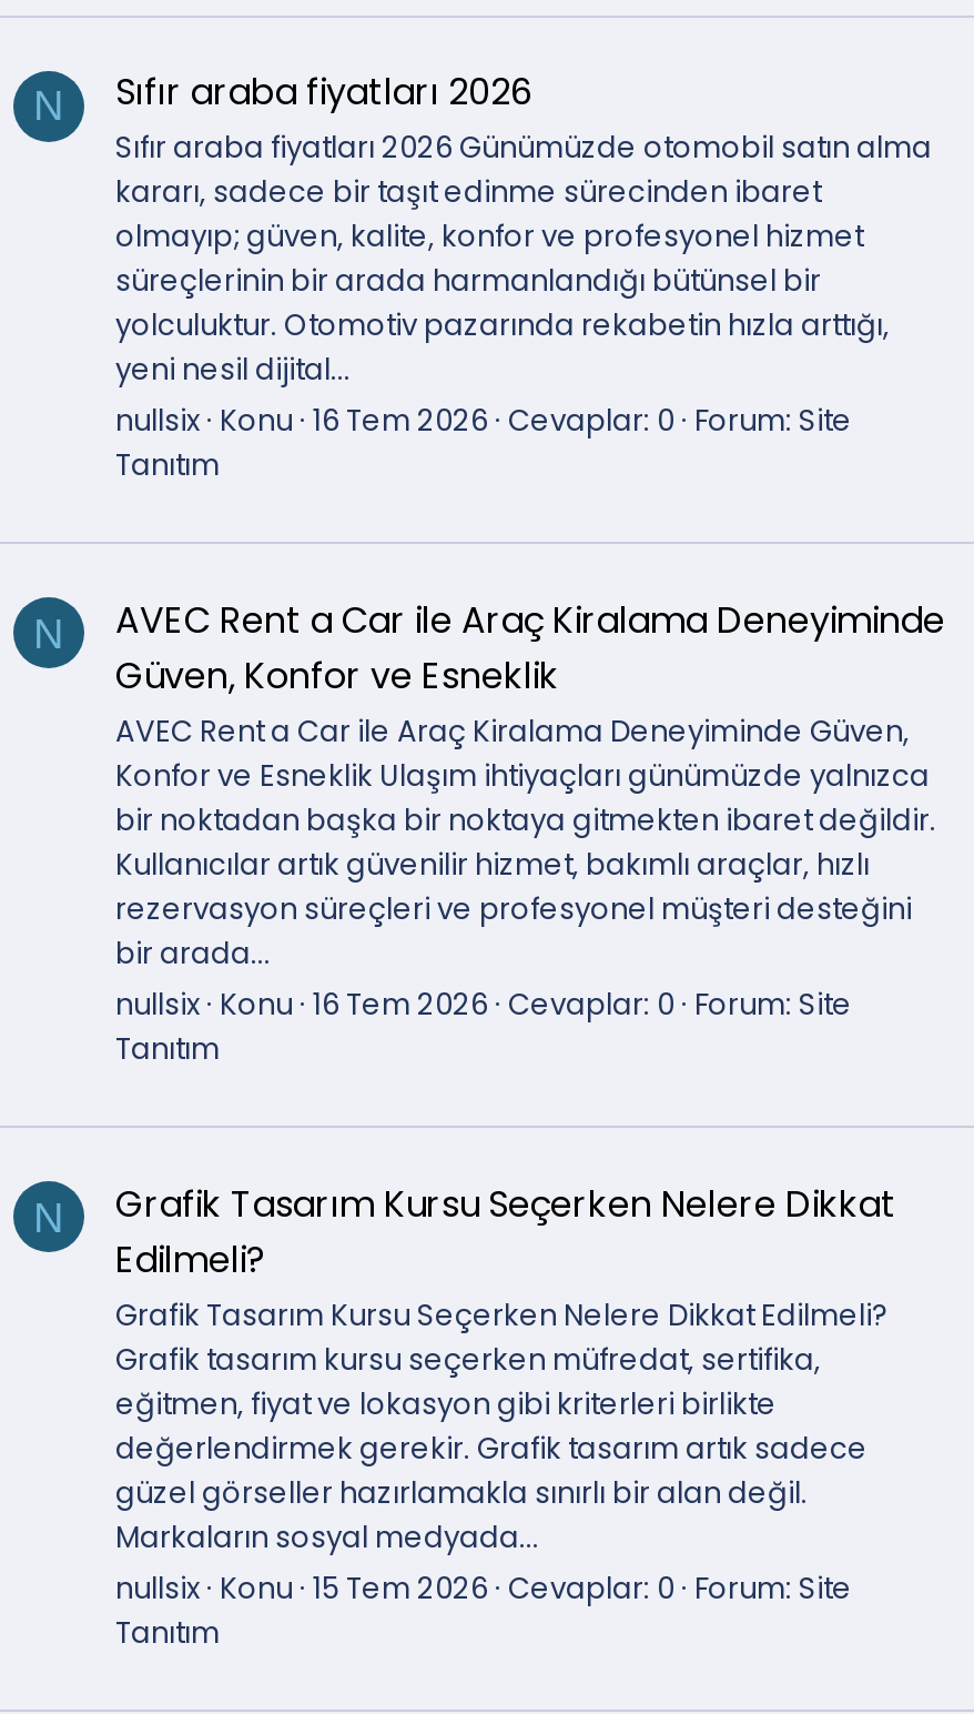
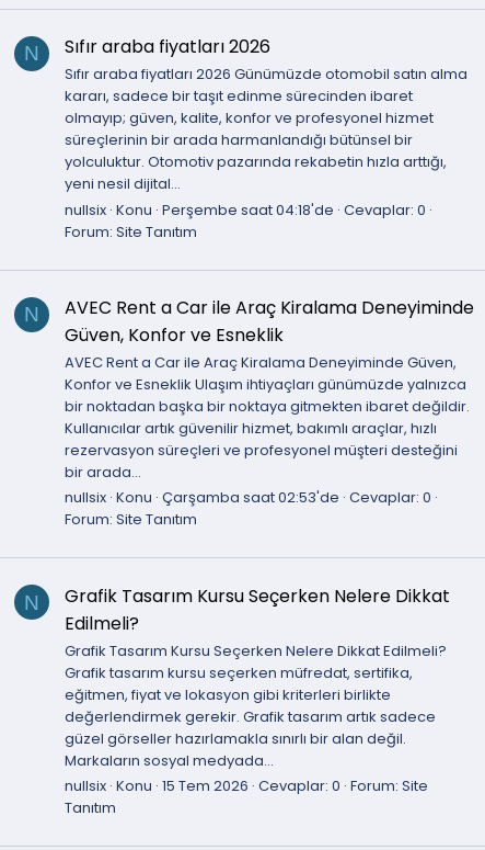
- nullsix Konu 16 Tem 2026 Cevaplar: 0 Forum: Site
- Tanıtım
+ nullsix Konu Perşembe saat 04:18'de Cevaplar: 0
+ Forum: Site Tanıtım

- nullsix Konu 16 Tem 2026 Cevaplar: 0 Forum: Site
- Tanıtım
+ nullsix Konu Çarşamba saat 02:53'de Cevaplar: 0
+ Forum: Site Tanıtım
